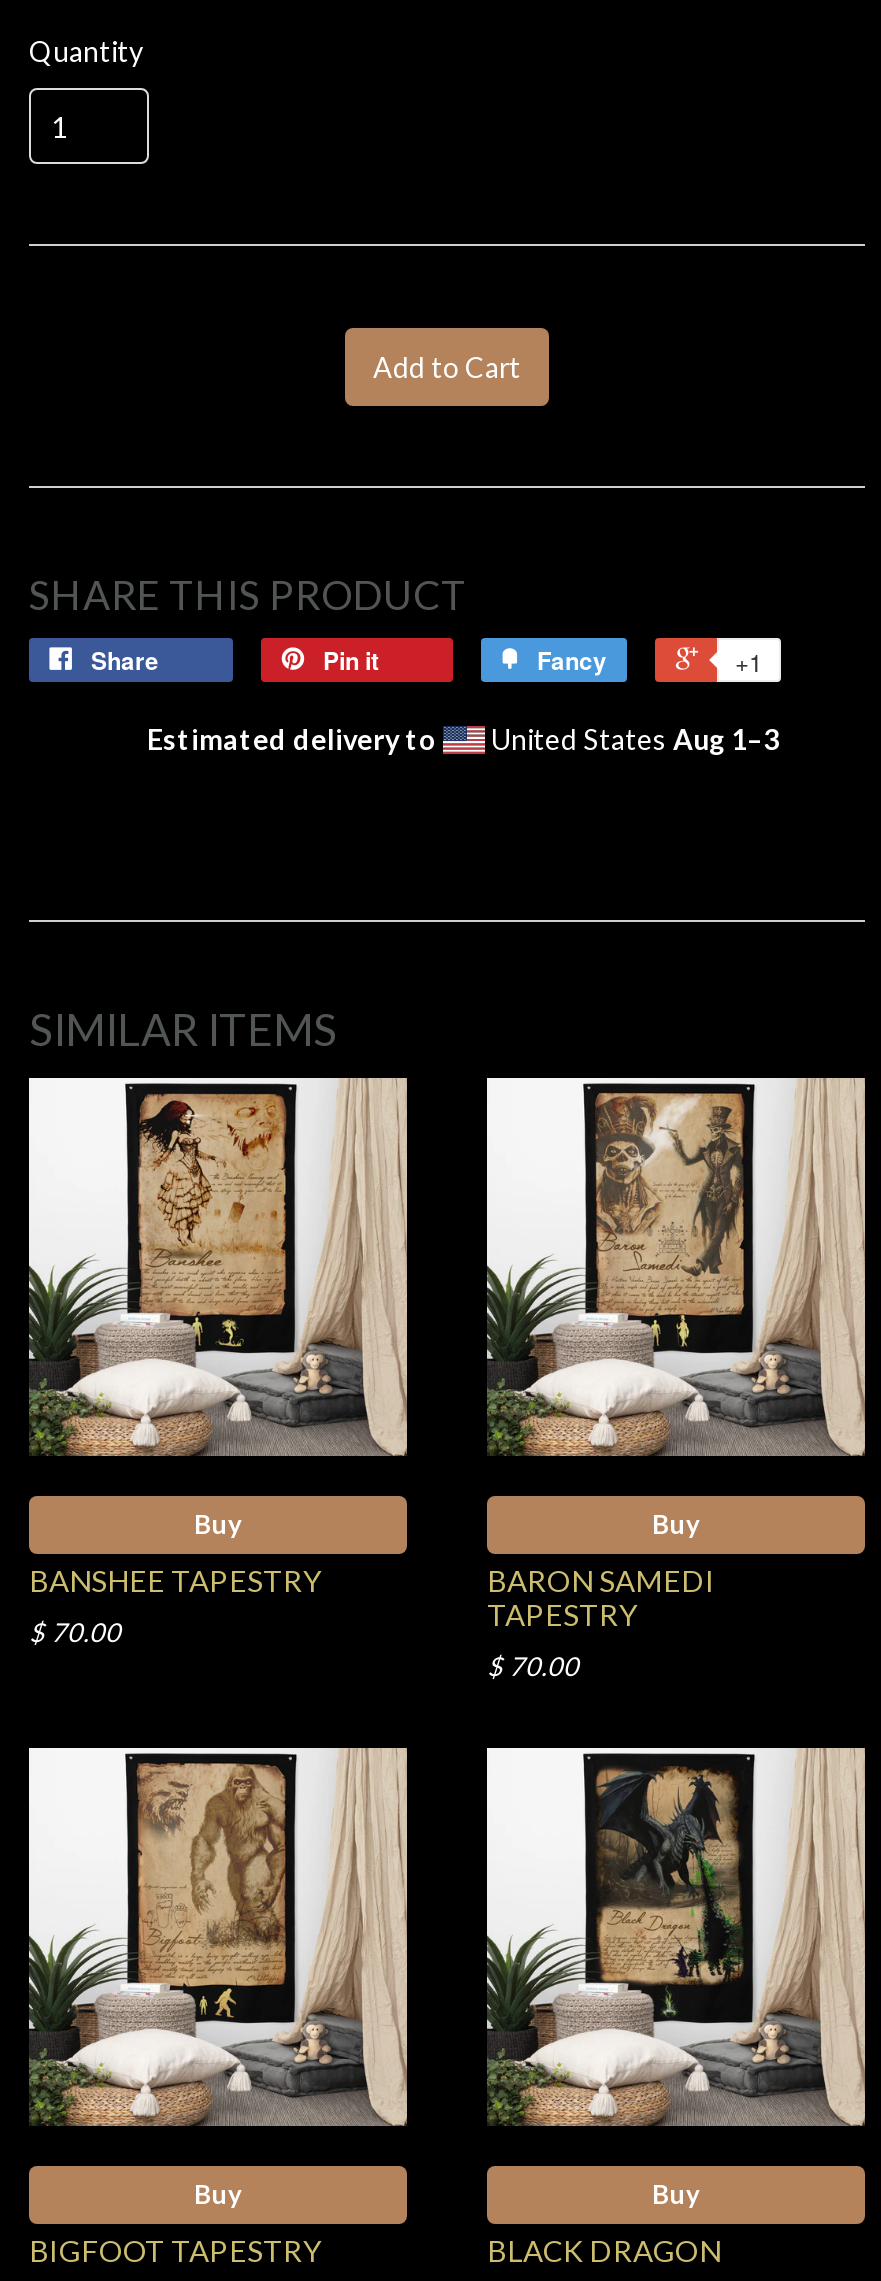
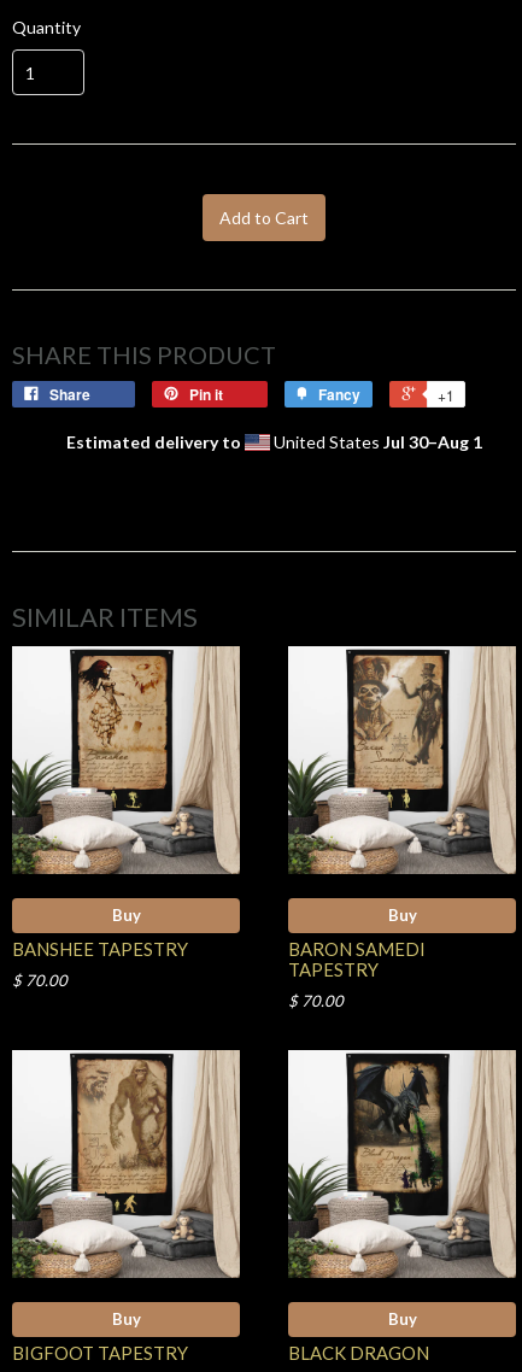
- United States Aug 1–3
+ United States Jul 30–Aug 1
